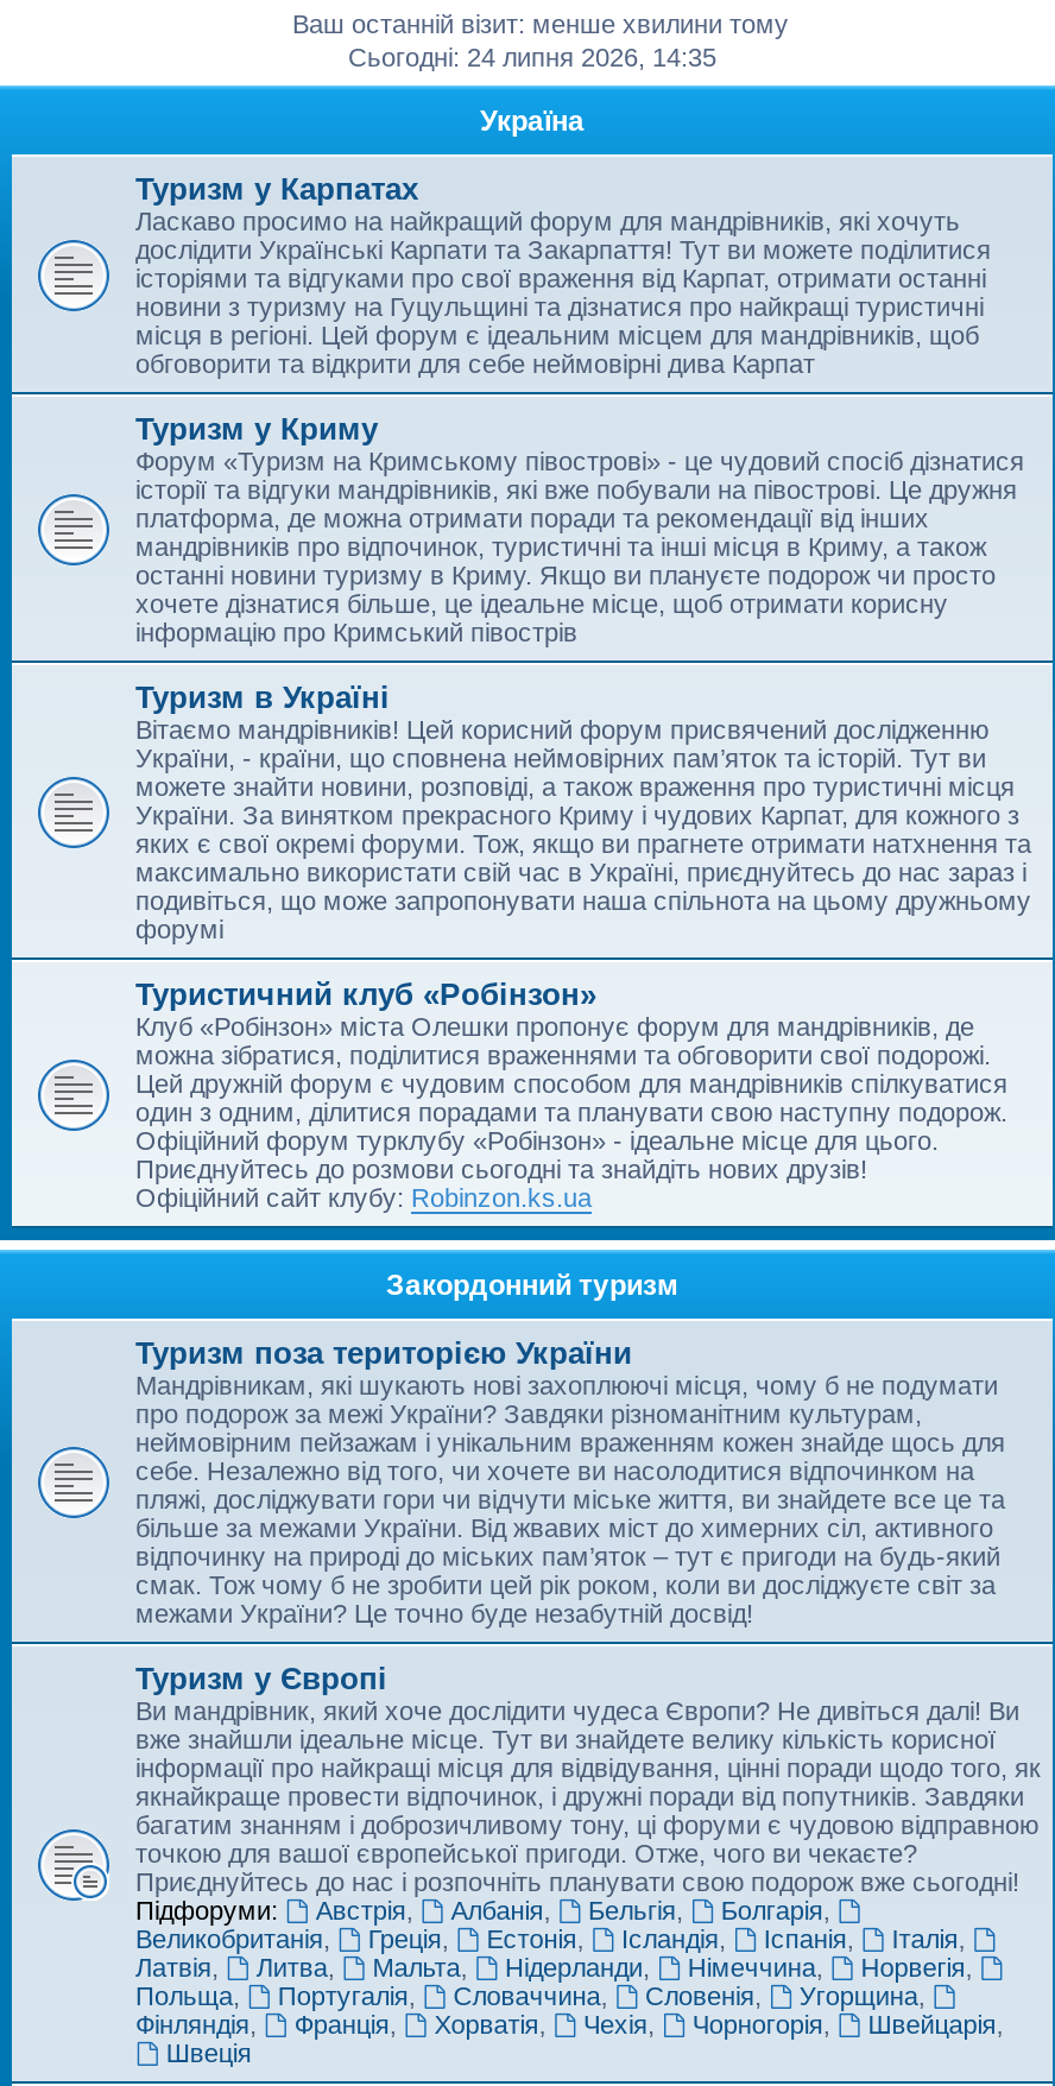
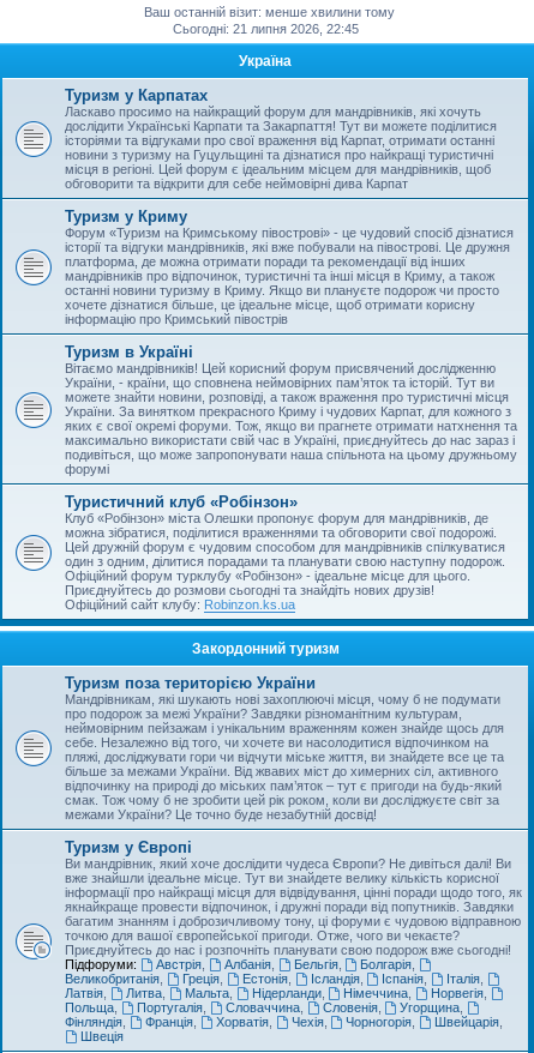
- Сьогодні: 24 липня 2026, 14:35
+ Сьогодні: 21 липня 2026, 22:45
